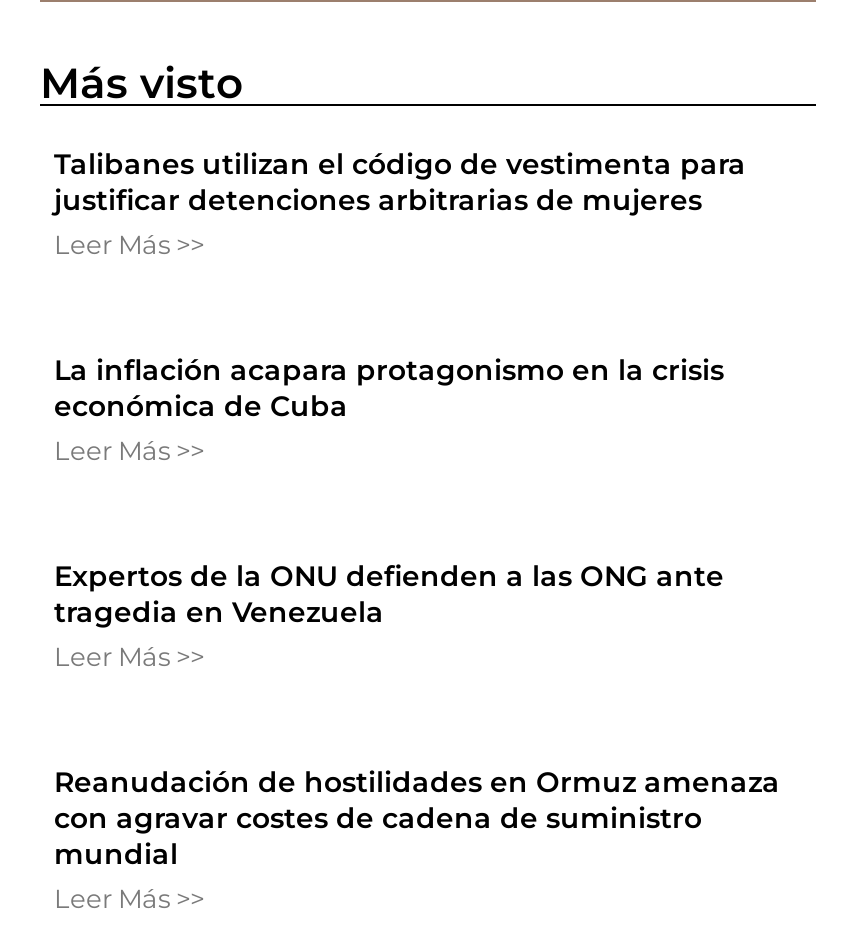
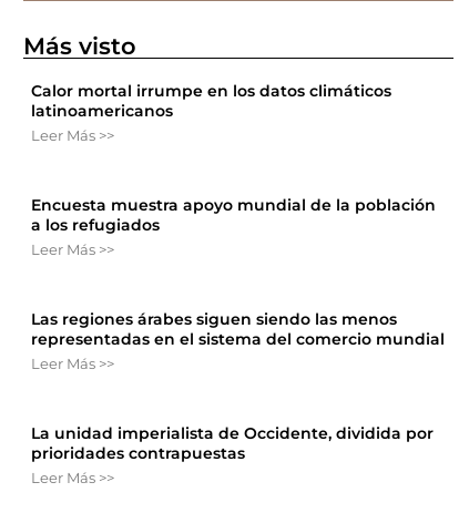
- Talibanes utilizan el código de vestimenta para
- justificar detenciones arbitrarias de mujeres
+ Calor mortal irrumpe en los datos climáticos
+ latinoamericanos

- La inflación acapara protagonismo en la crisis
- económica de Cuba
+ Encuesta muestra apoyo mundial de la población
+ a los refugiados

- Expertos de la ONU defienden a las ONG ante
- tragedia en Venezuela
+ Las regiones árabes siguen siendo las menos
+ representadas en el sistema del comercio mundial

- Reanudación de hostilidades en Ormuz amenaza
- con agravar costes de cadena de suministro
- mundial
+ La unidad imperialista de Occidente, dividida por
+ prioridades contrapuestas
